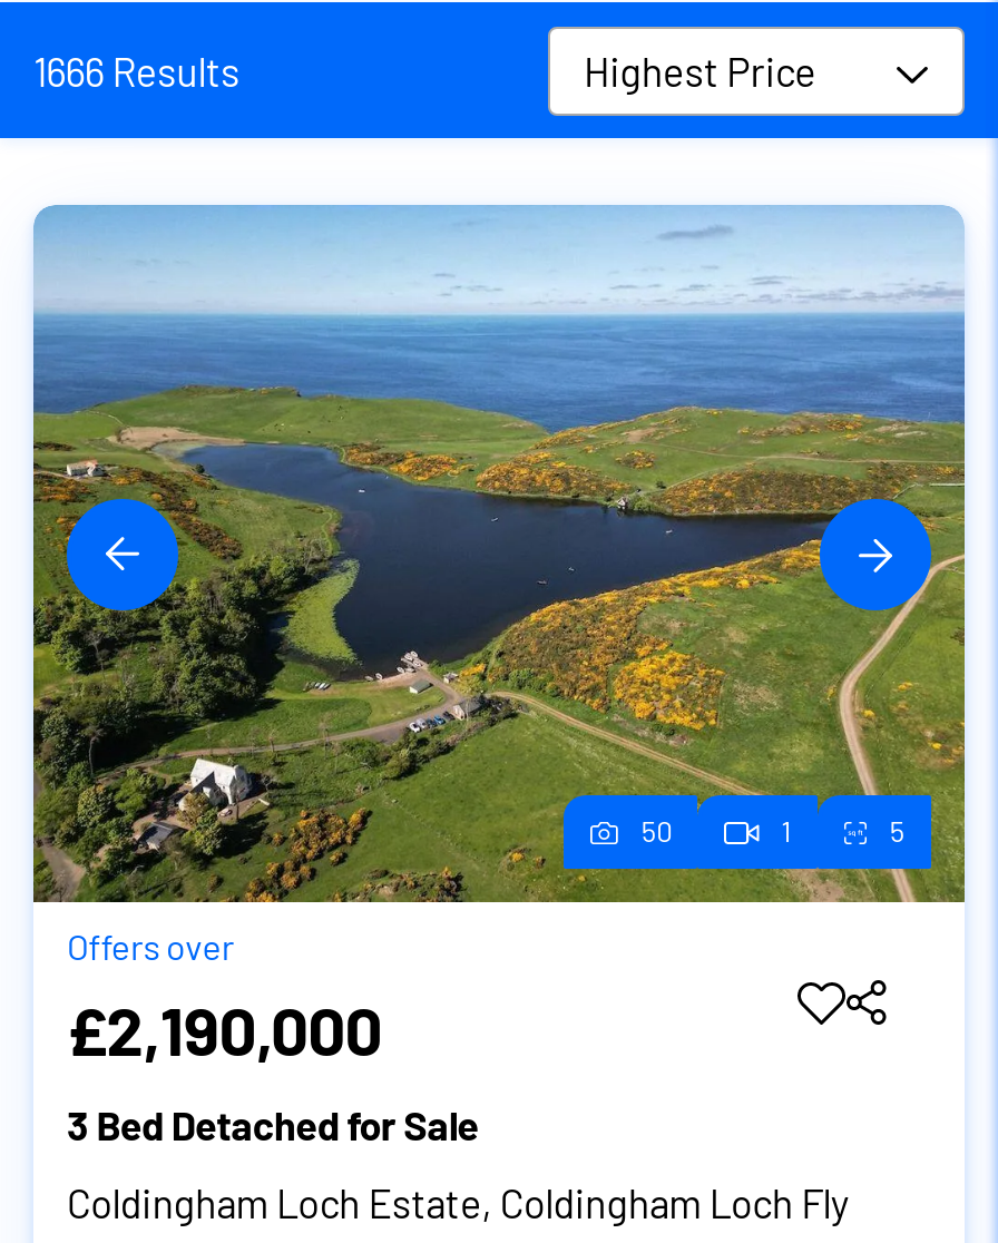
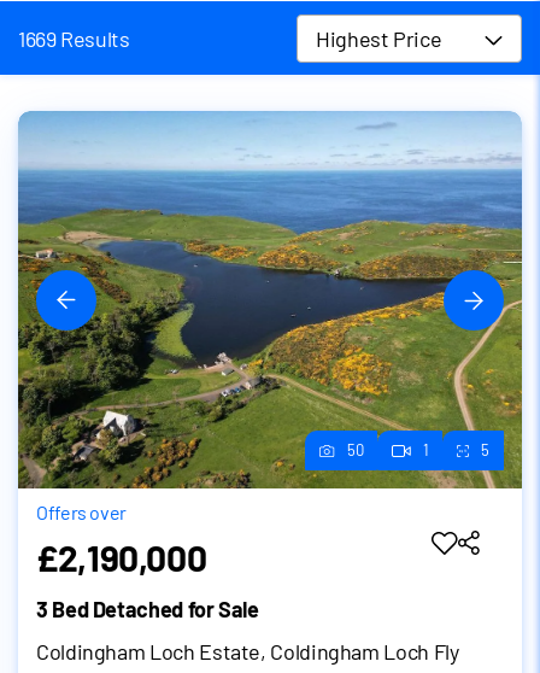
- 1666 Results
+ 1669 Results
